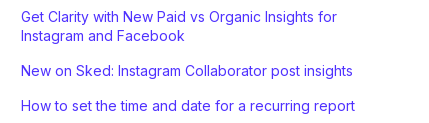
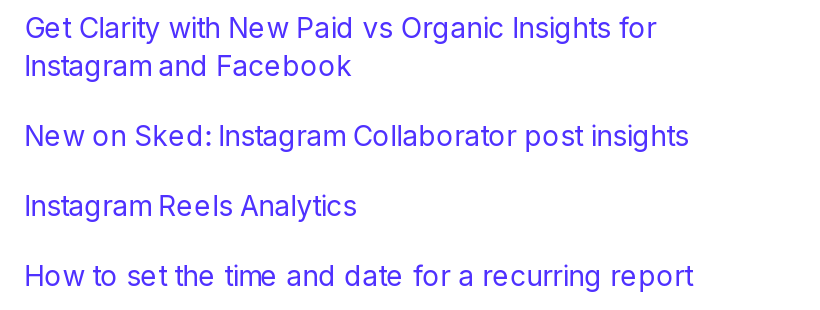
+ Instagram Reels Analytics
